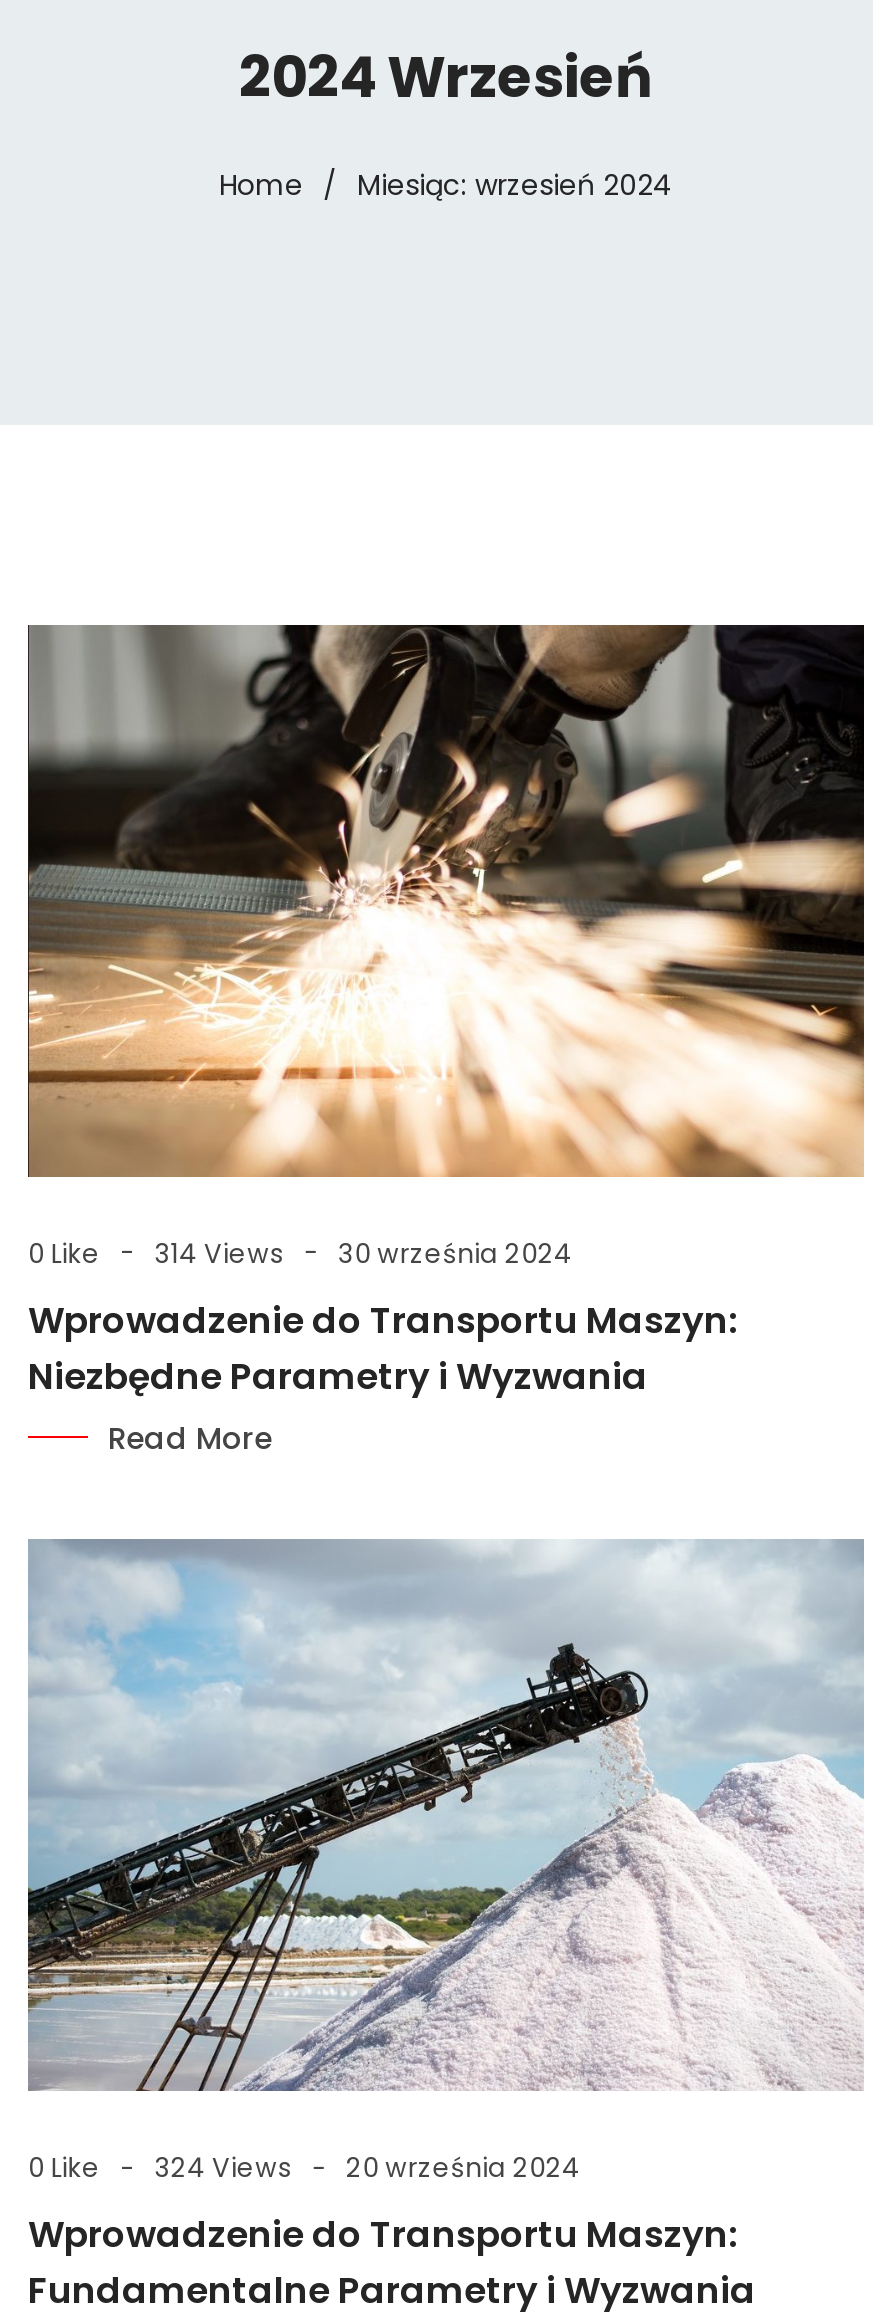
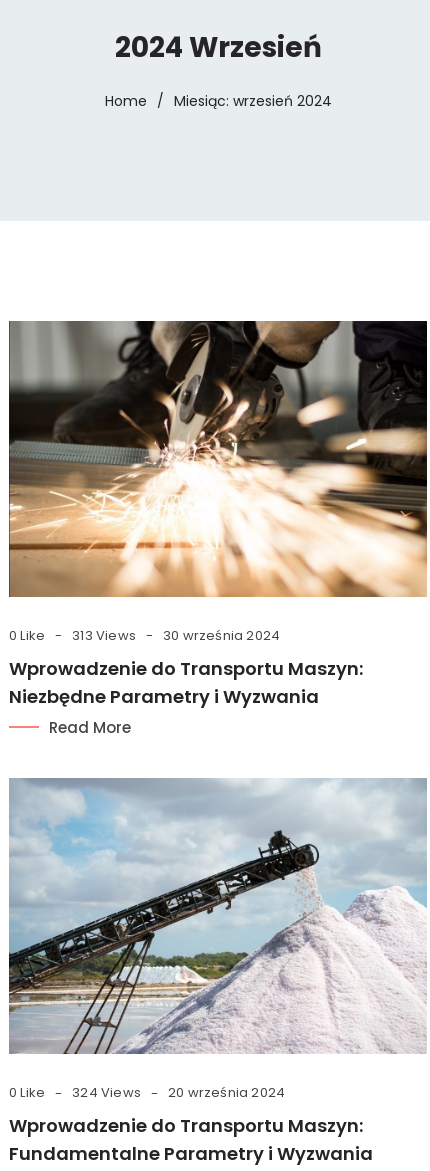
- 0 Like 314 Views 30 września 2024
+ 0 Like 313 Views 30 września 2024
